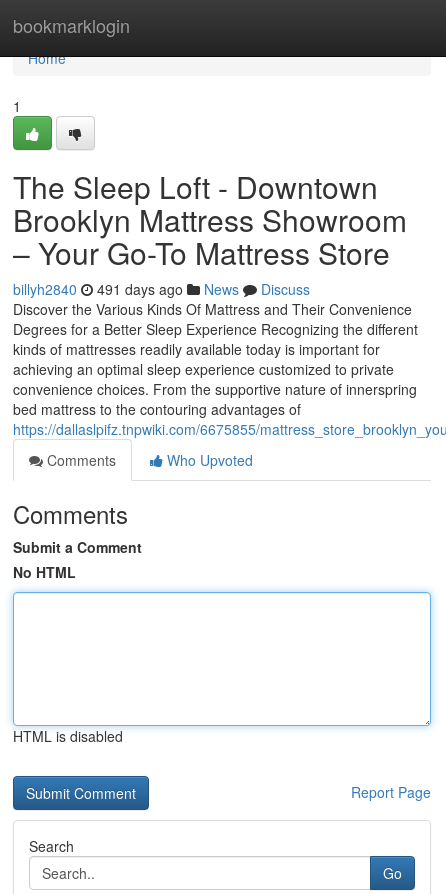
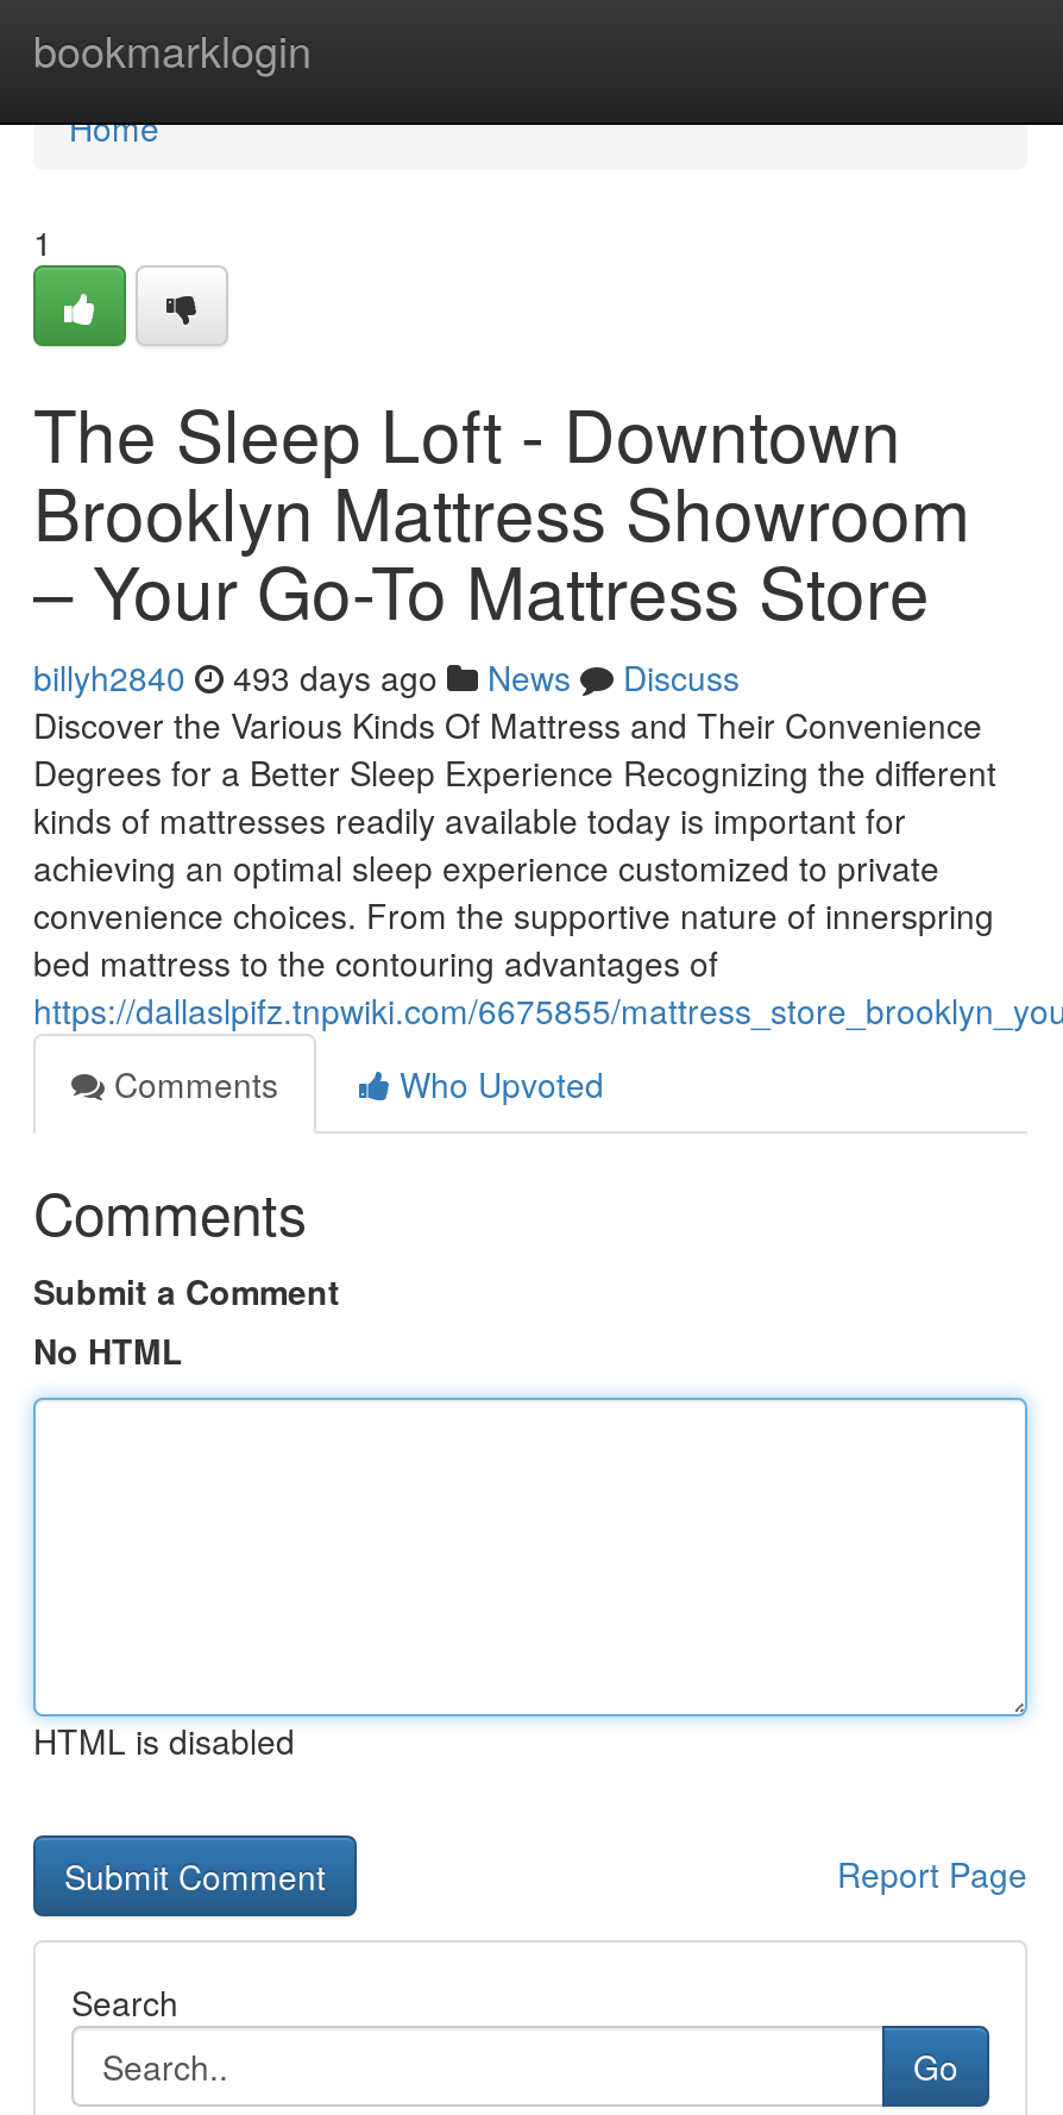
- billyh2840 491 days ago News Discuss
+ billyh2840 493 days ago News Discuss
